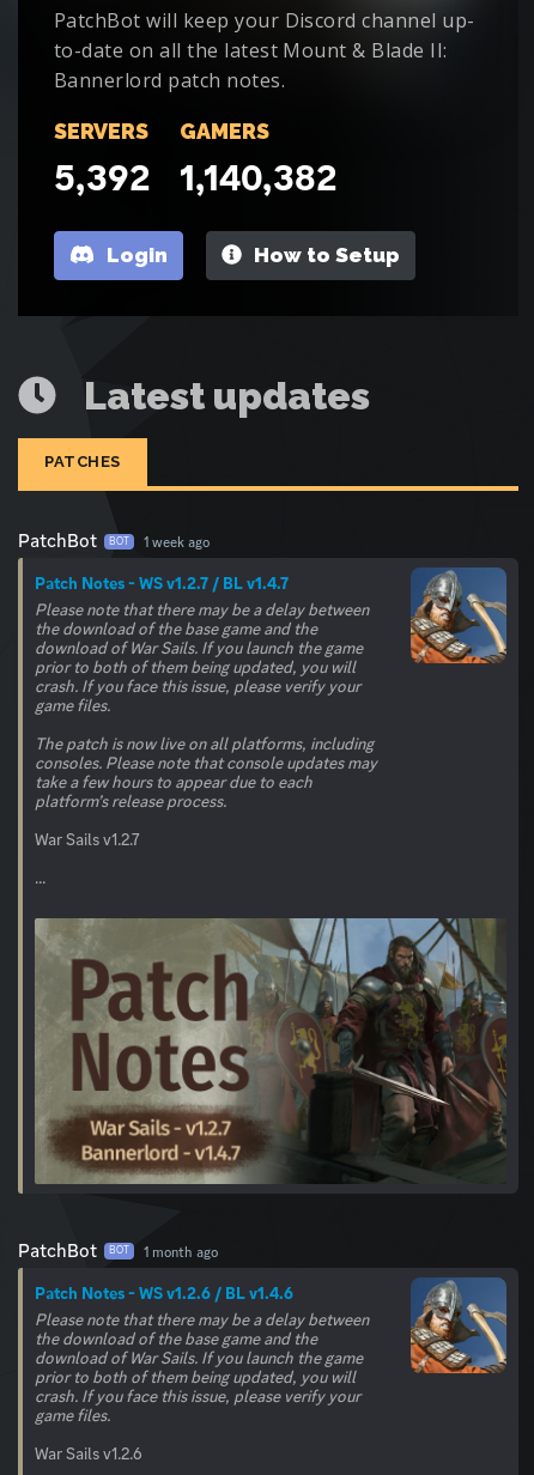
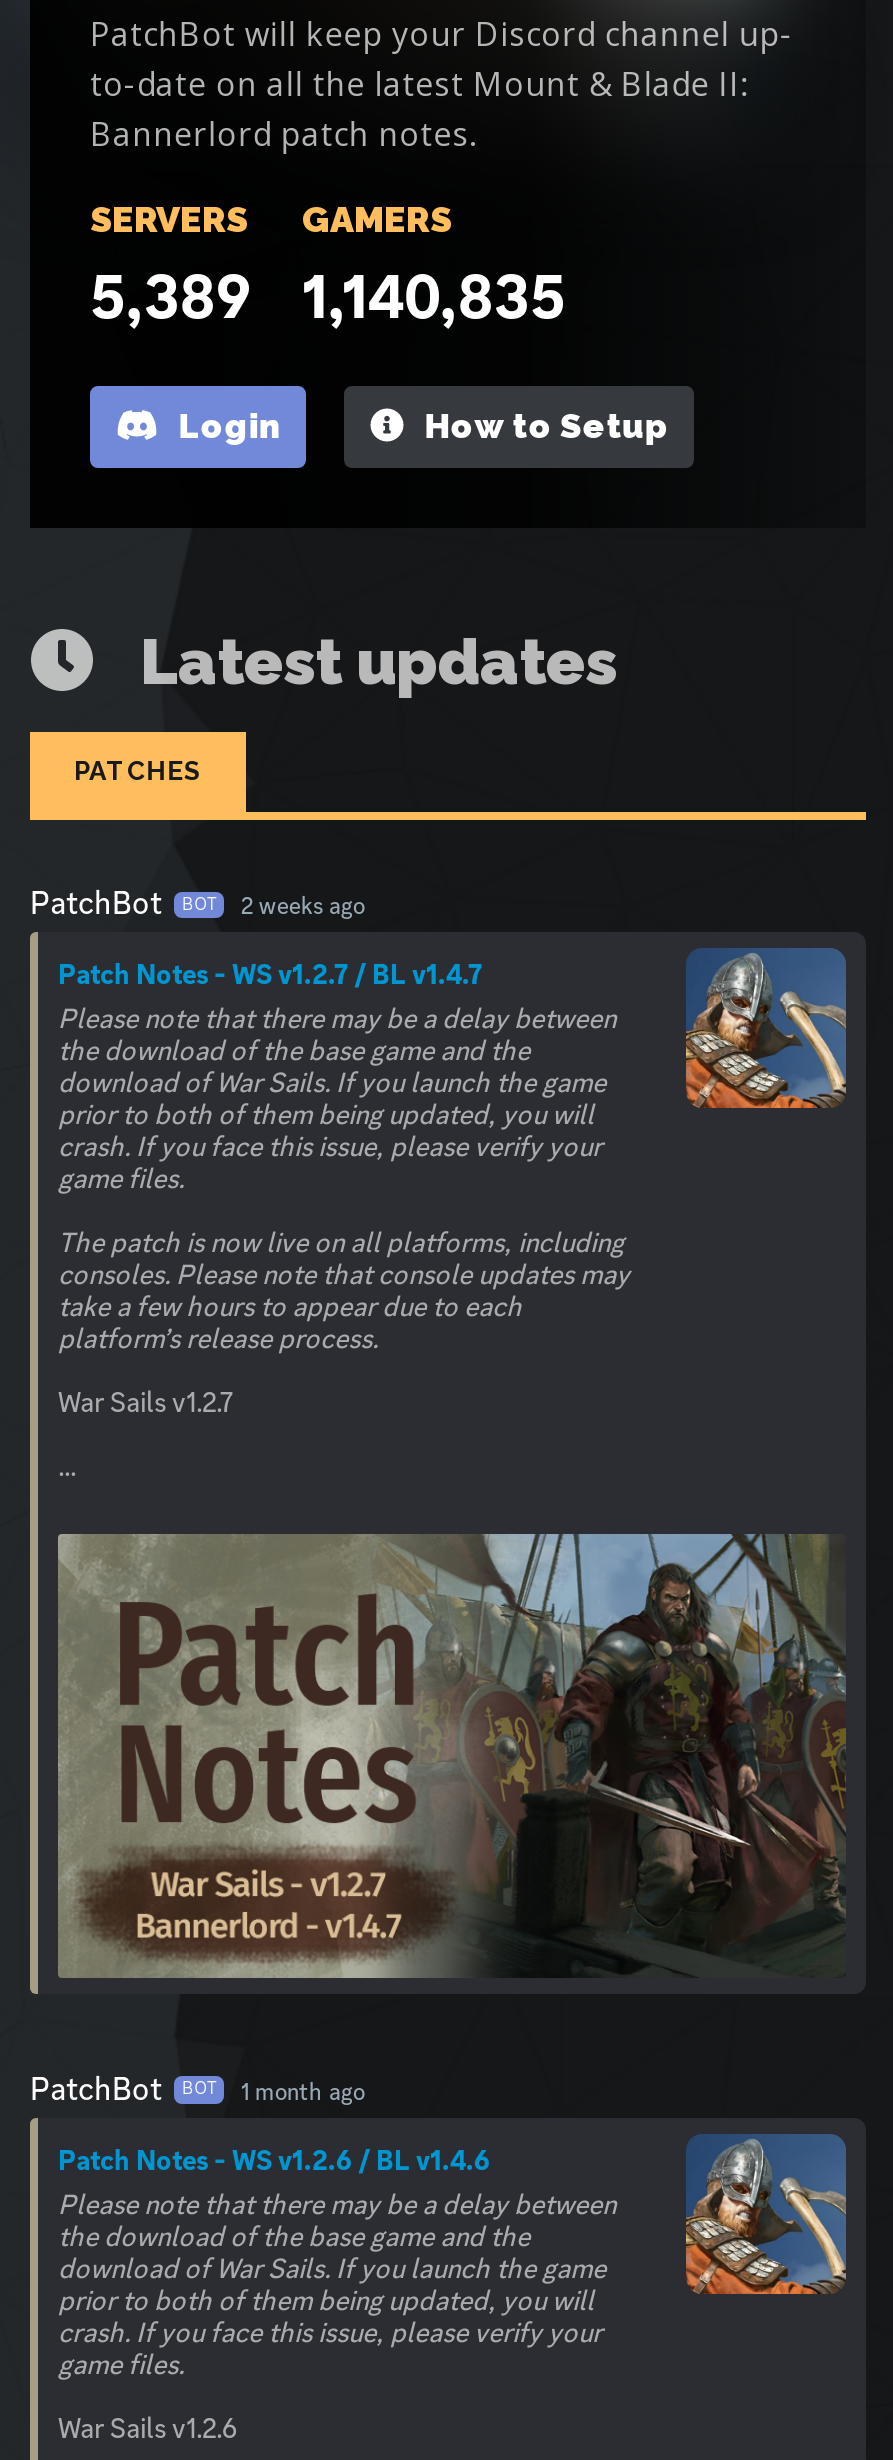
- 5,392
+ 5,389

- 1,140,382
+ 1,140,835

- 1 week ago
+ 2 weeks ago
